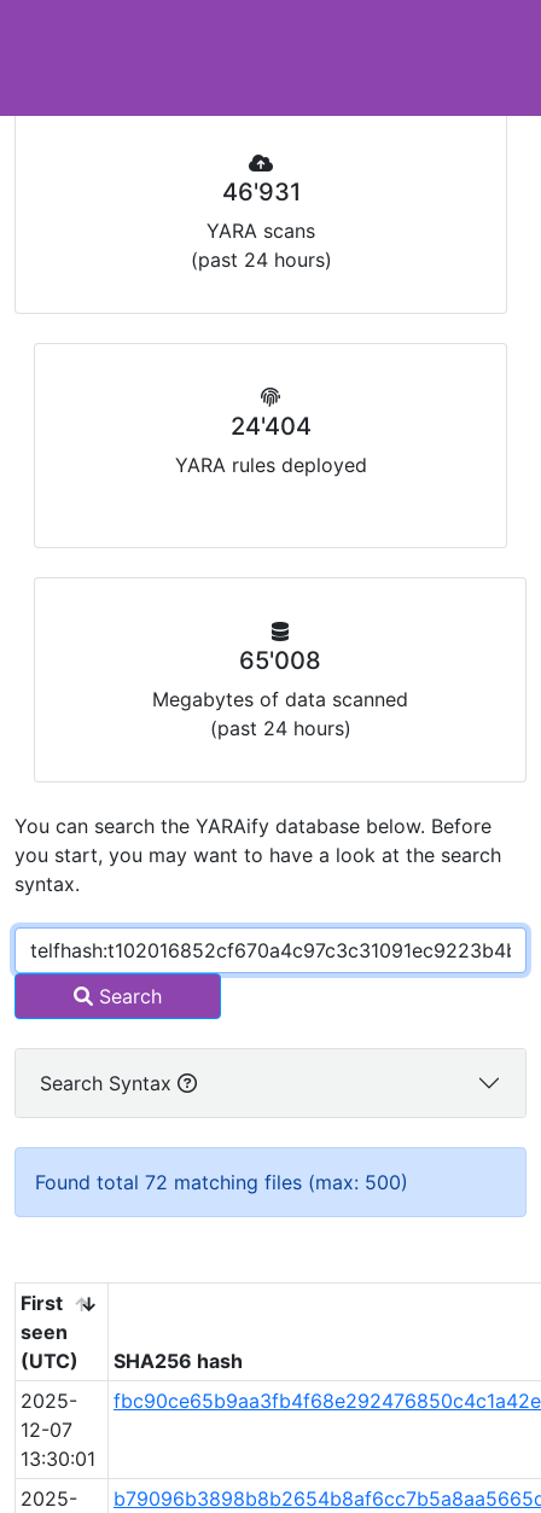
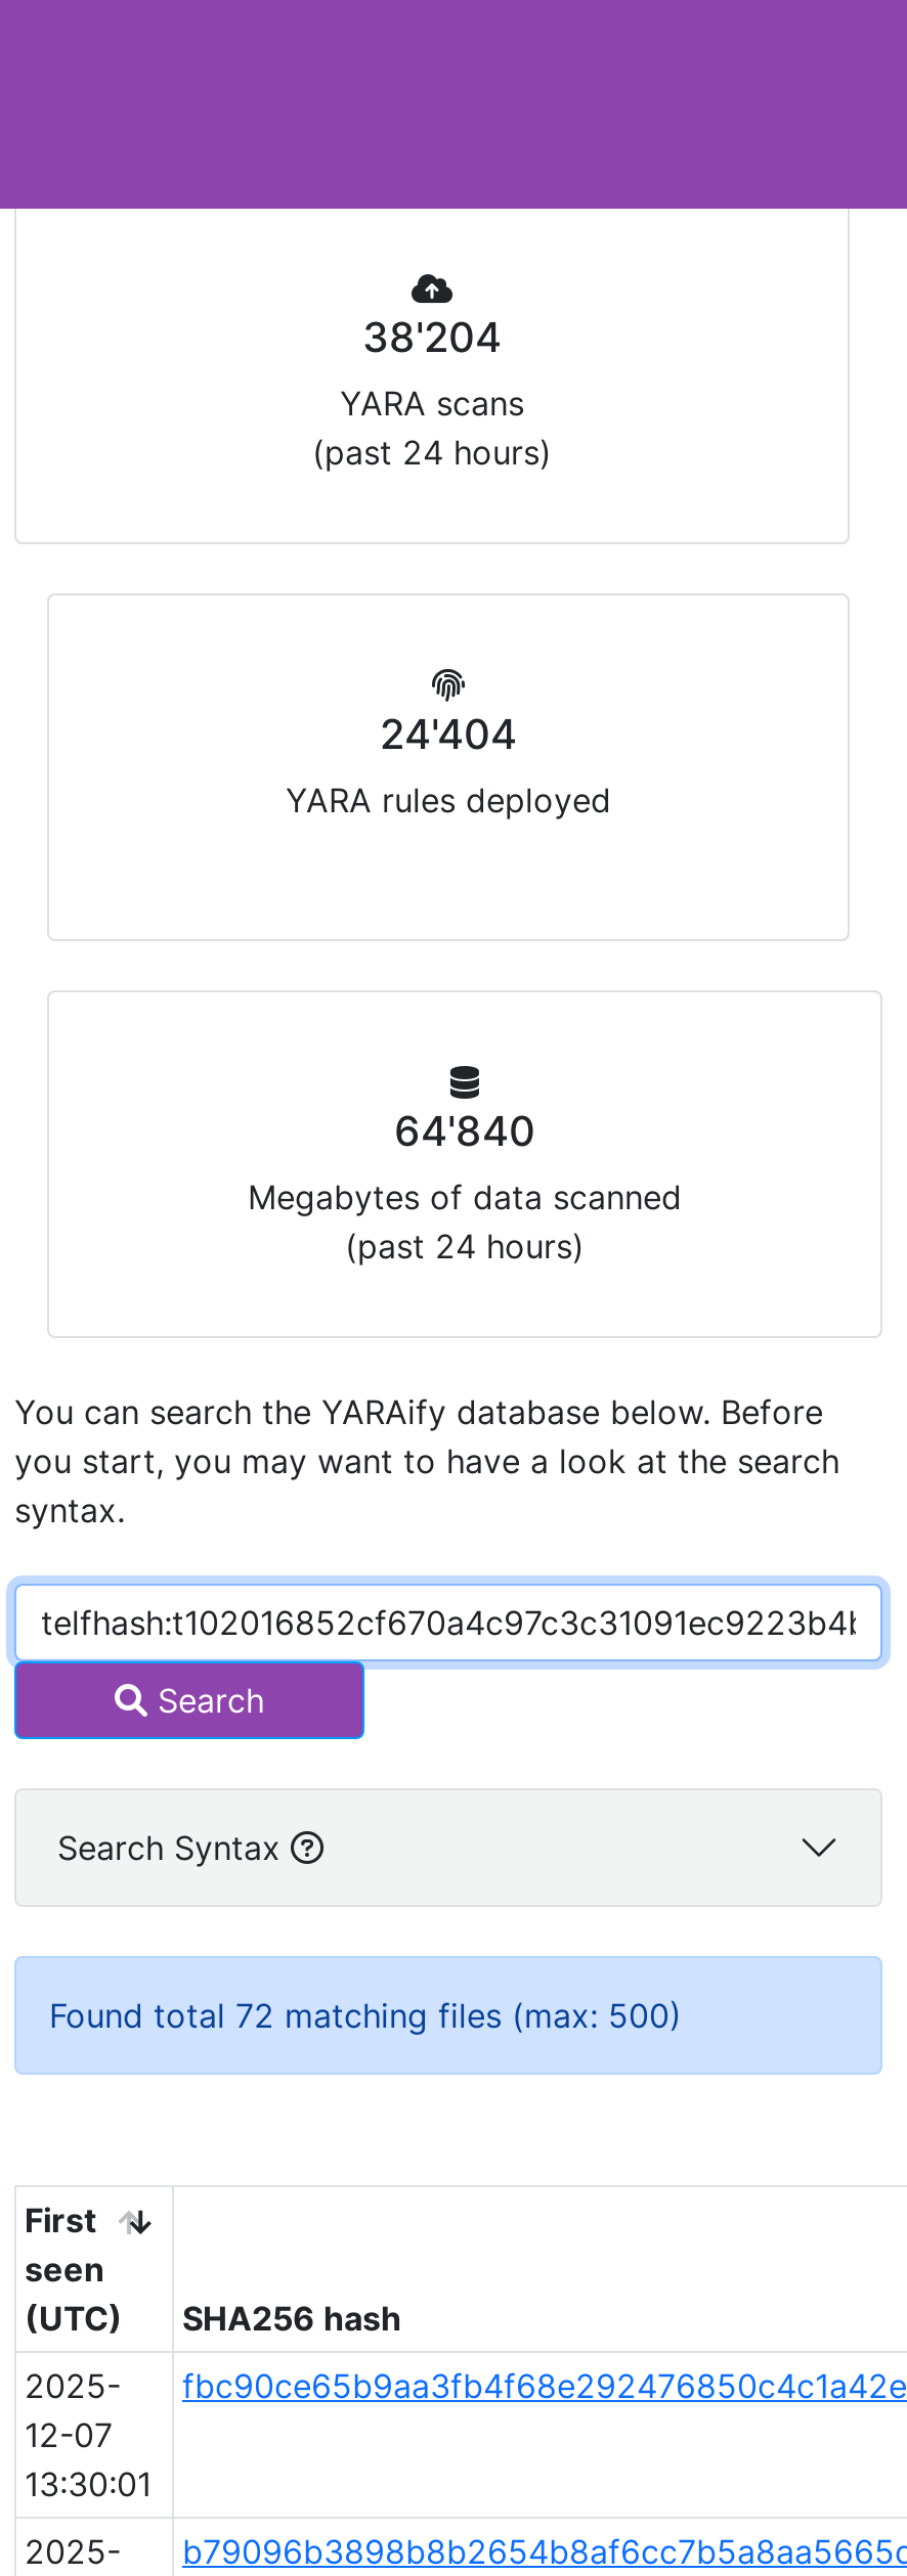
- 46'931
+ 38'204

- 65'008
+ 64'840
